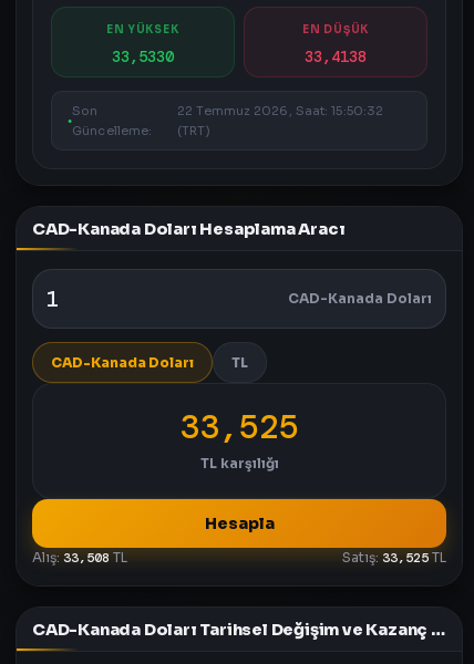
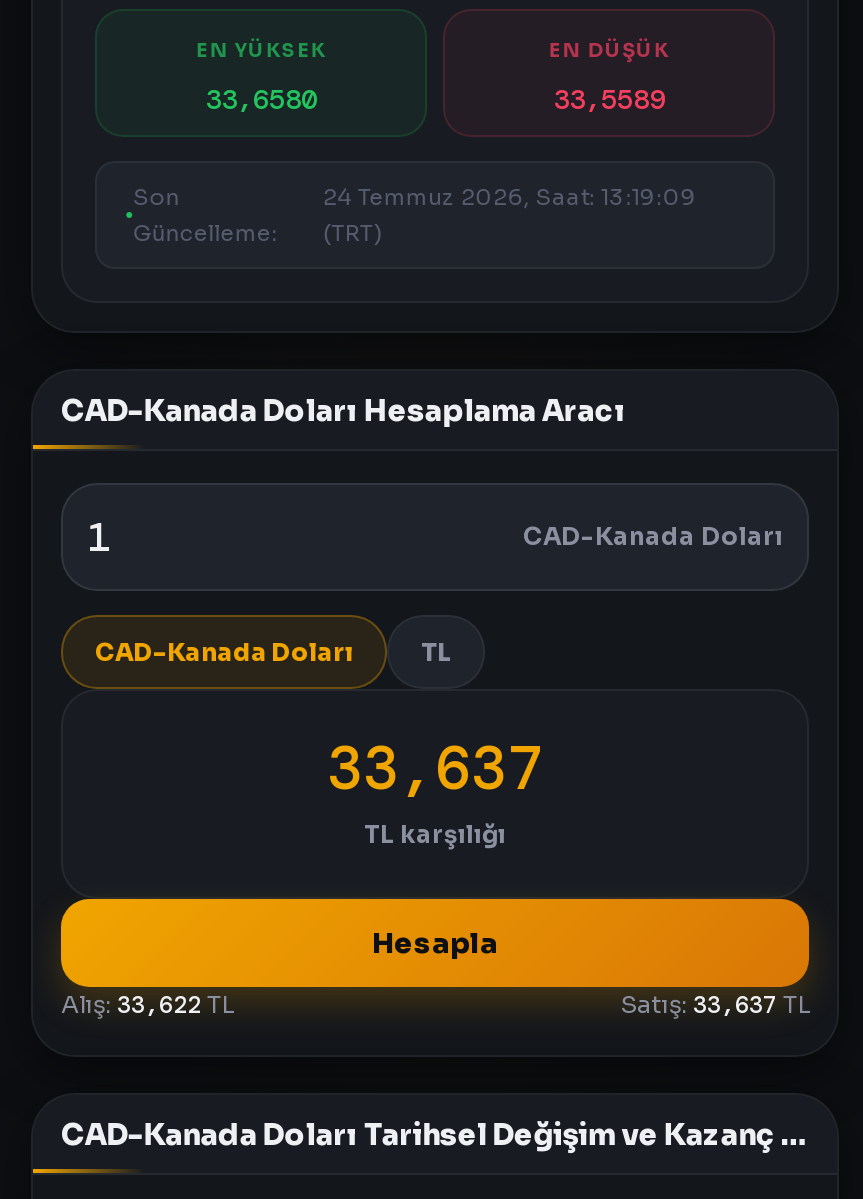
- 33,5330
+ 33,6580

- 33,4138
+ 33,5589

- 22 Temmuz 2026, Saat: 15:50:32
+ 24 Temmuz 2026, Saat: 13:19:09

- 33,525
+ 33,637

- Alış: 33,508 TL
+ Alış: 33,622 TL

- Satış: 33,525 TL
+ Satış: 33,637 TL
